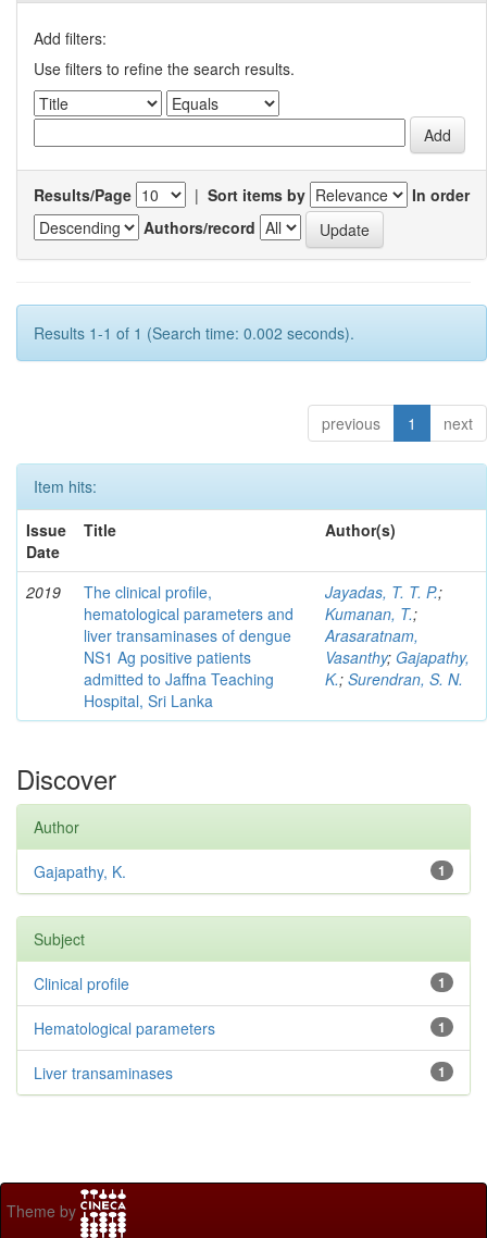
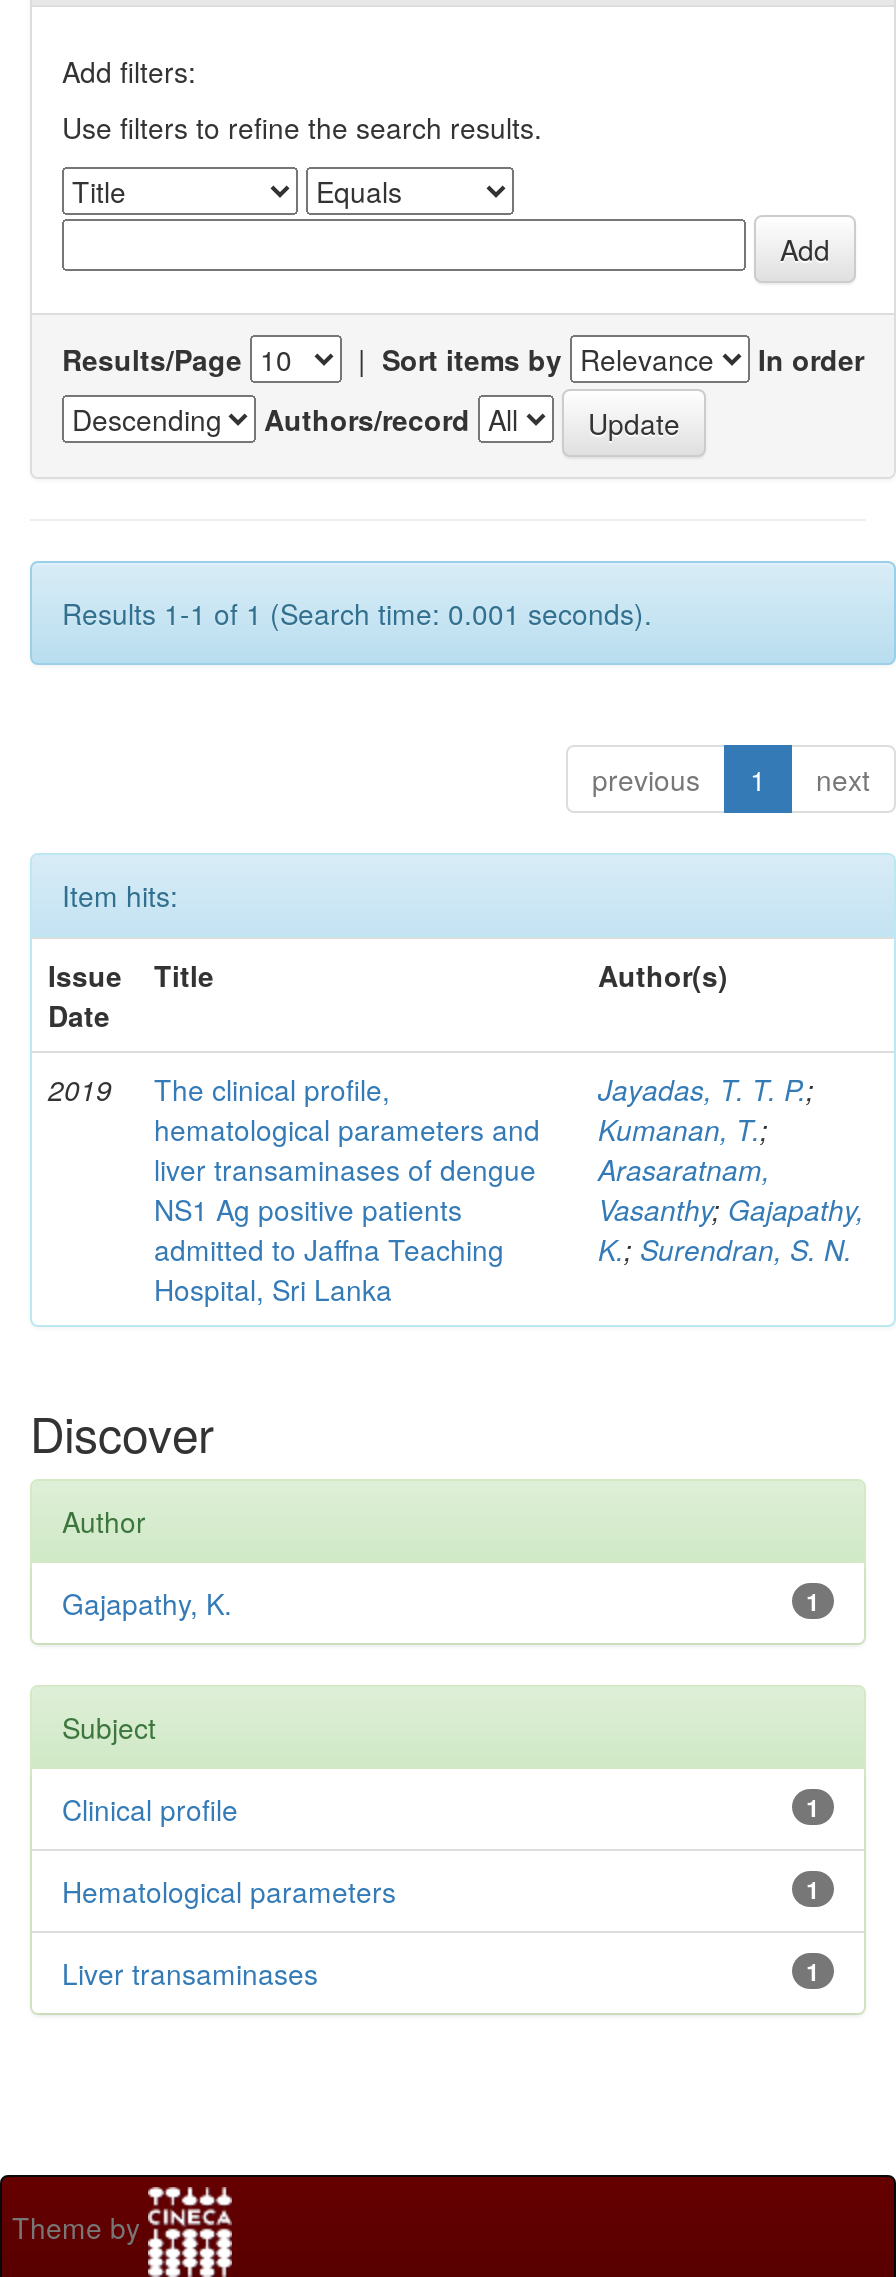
- Results 1-1 of 1 (Search time: 0.002 seconds).
+ Results 1-1 of 1 (Search time: 0.001 seconds).
